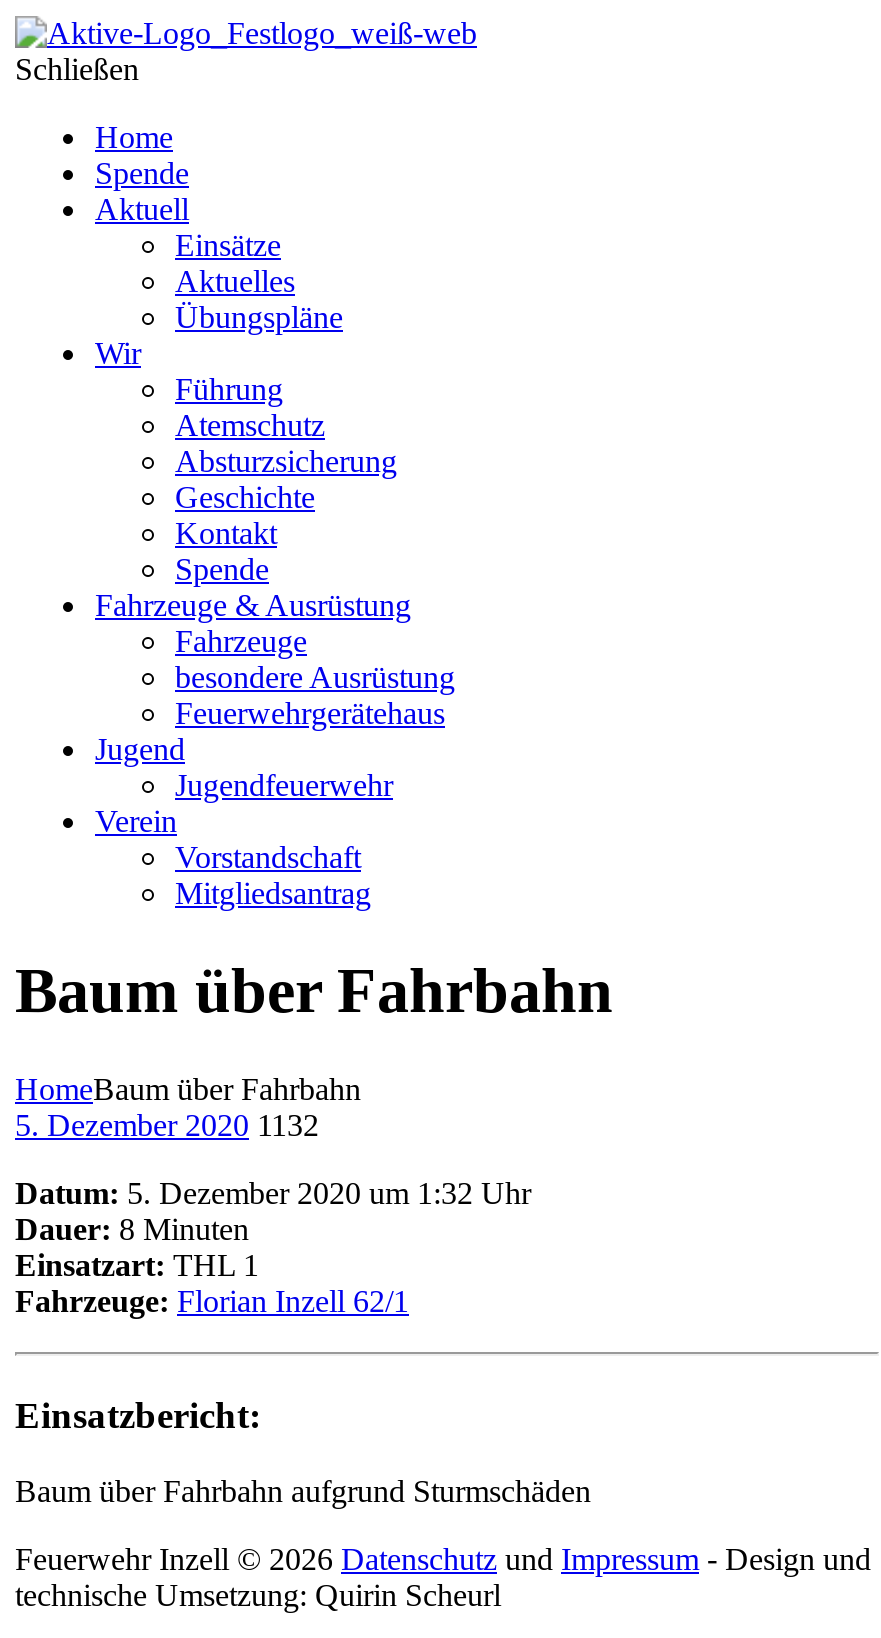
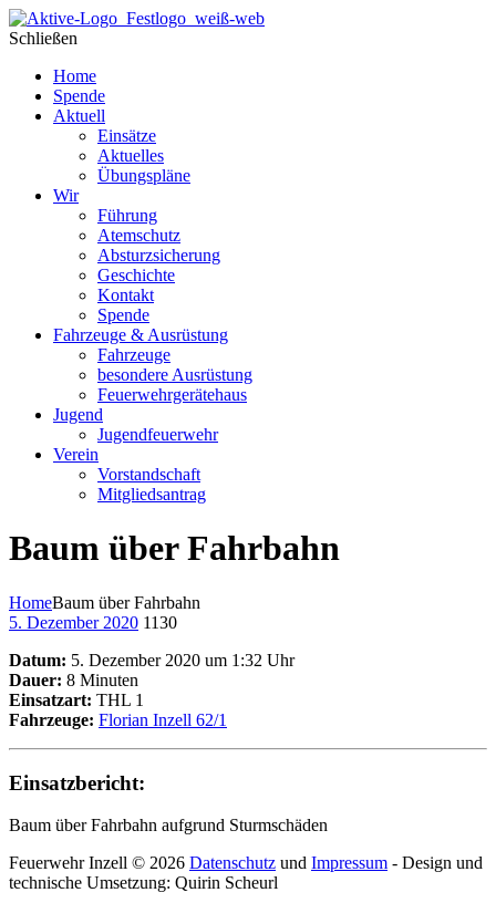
- 5. Dezember 2020 1132
+ 5. Dezember 2020 1130
